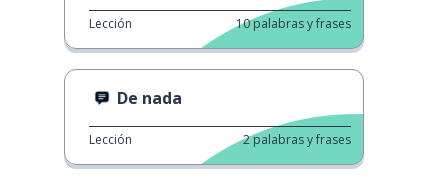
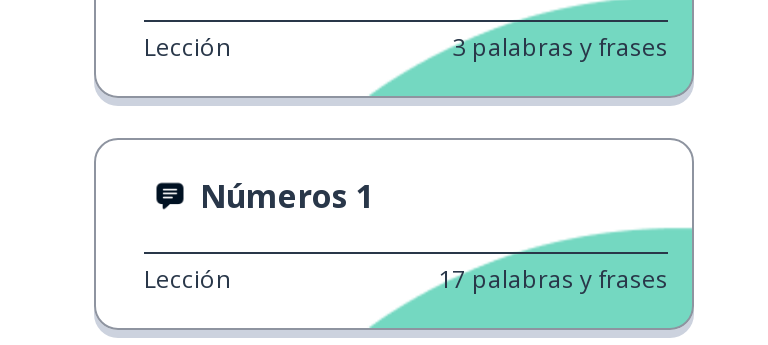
- 10 palabras y frases
+ 3 palabras y frases

- De nada
+ Números 1

- 2 palabras y frases
+ 17 palabras y frases
